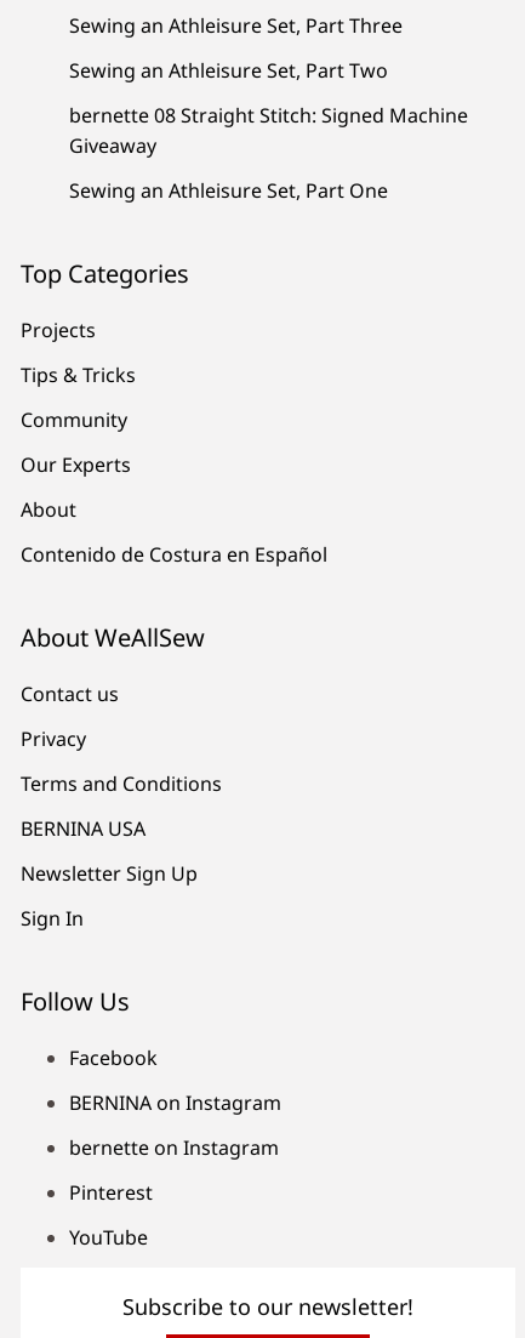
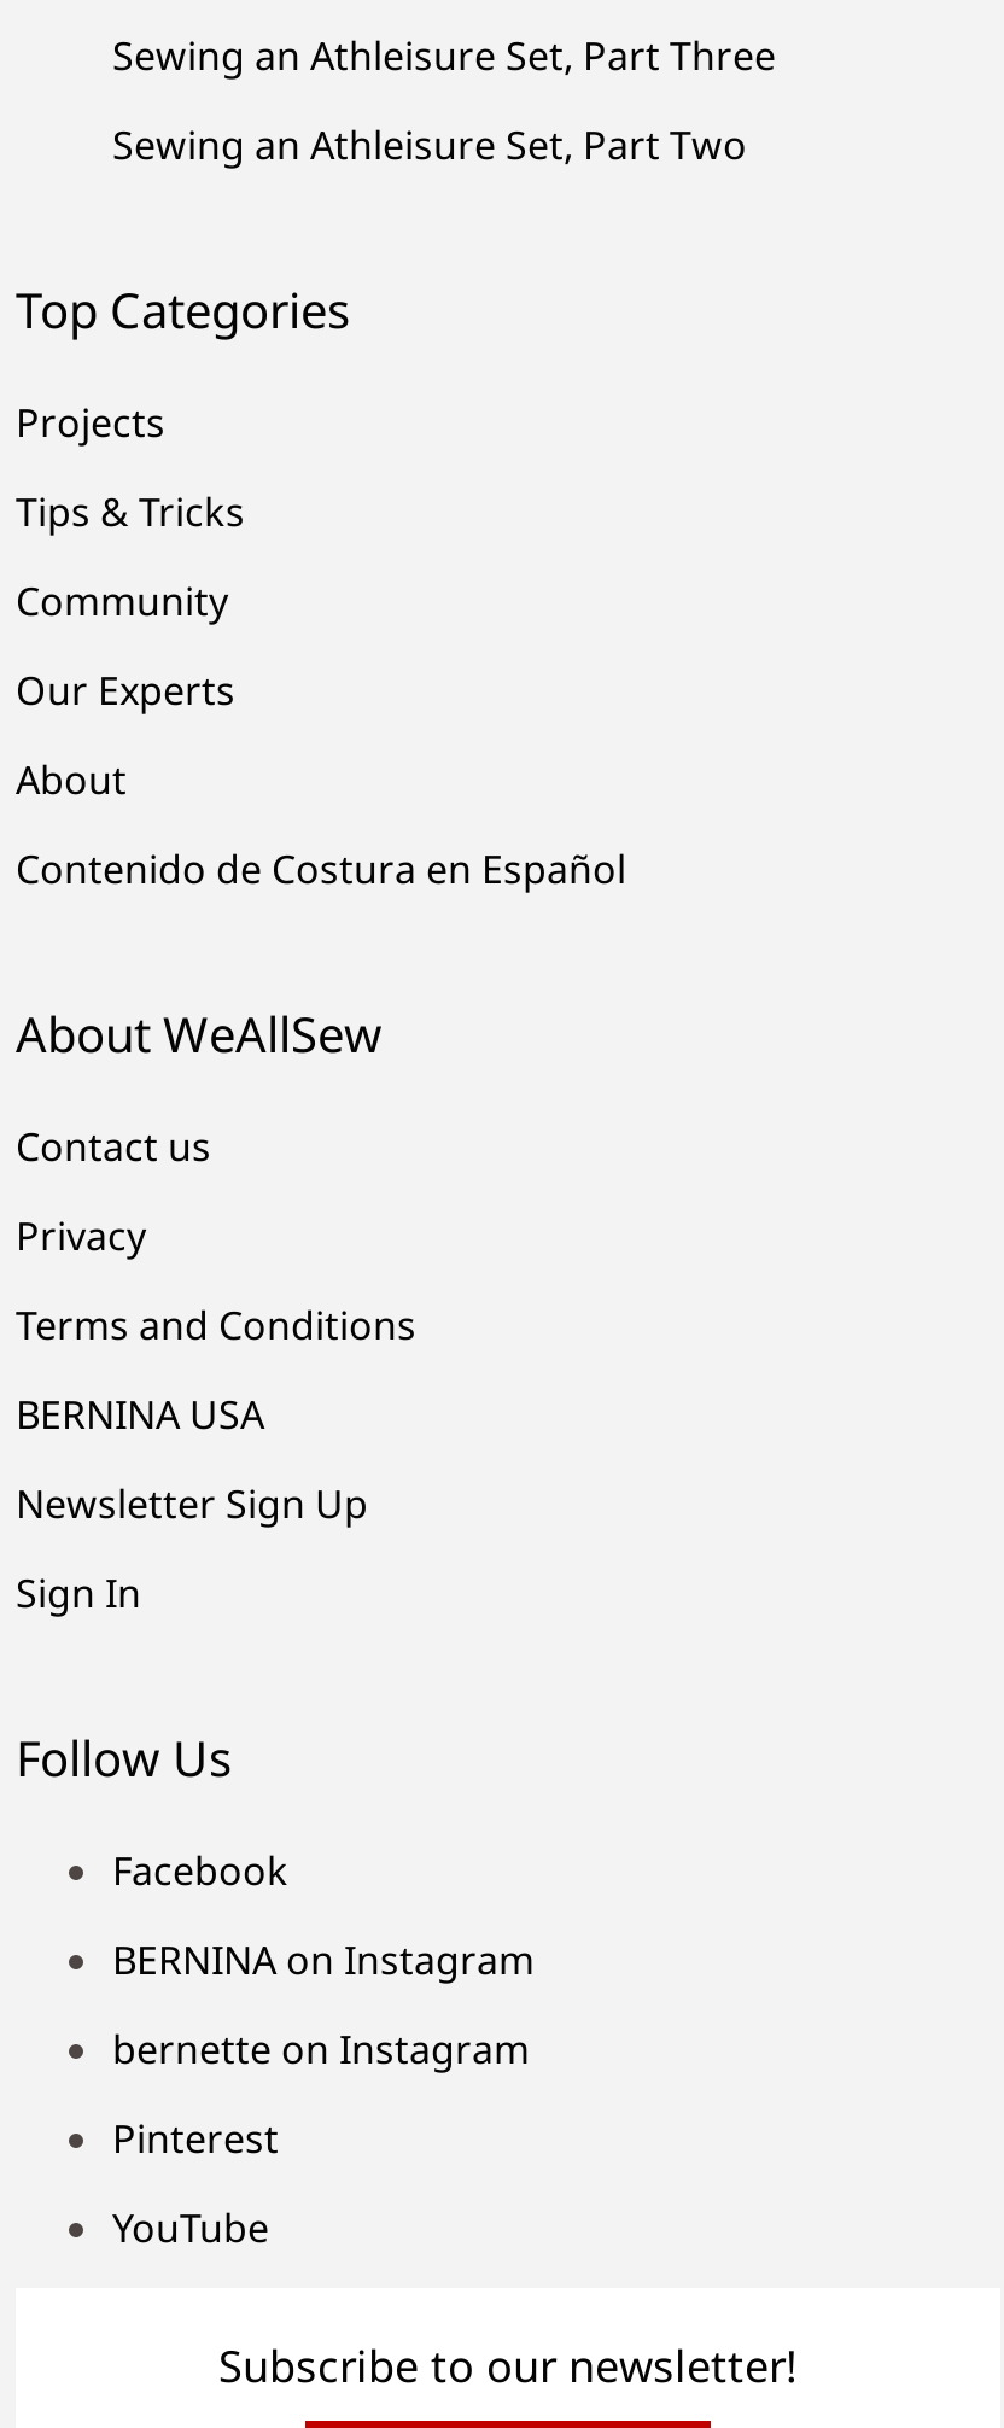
- bernette 08 Straight Stitch: Signed Machine
- Giveaway
- Sewing an Athleisure Set, Part One
